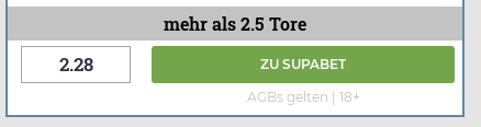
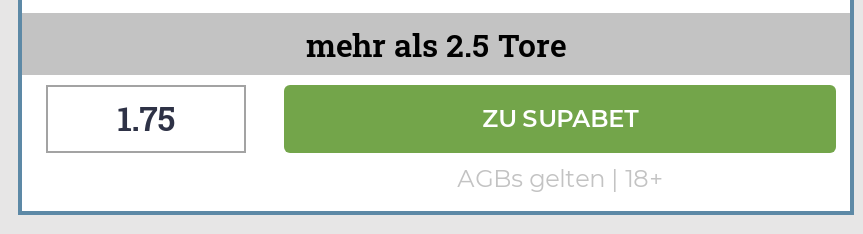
- 2.28
+ 1.75
